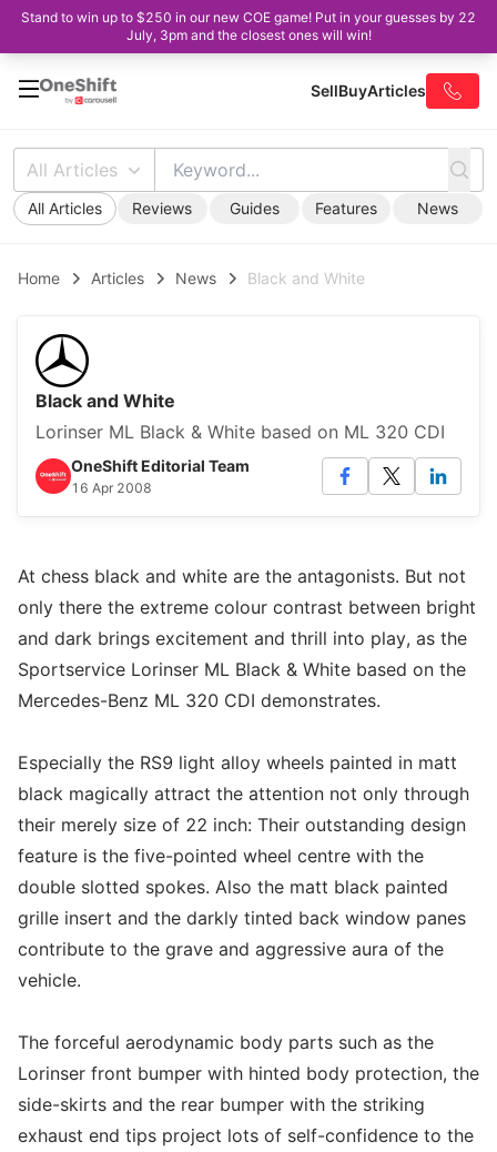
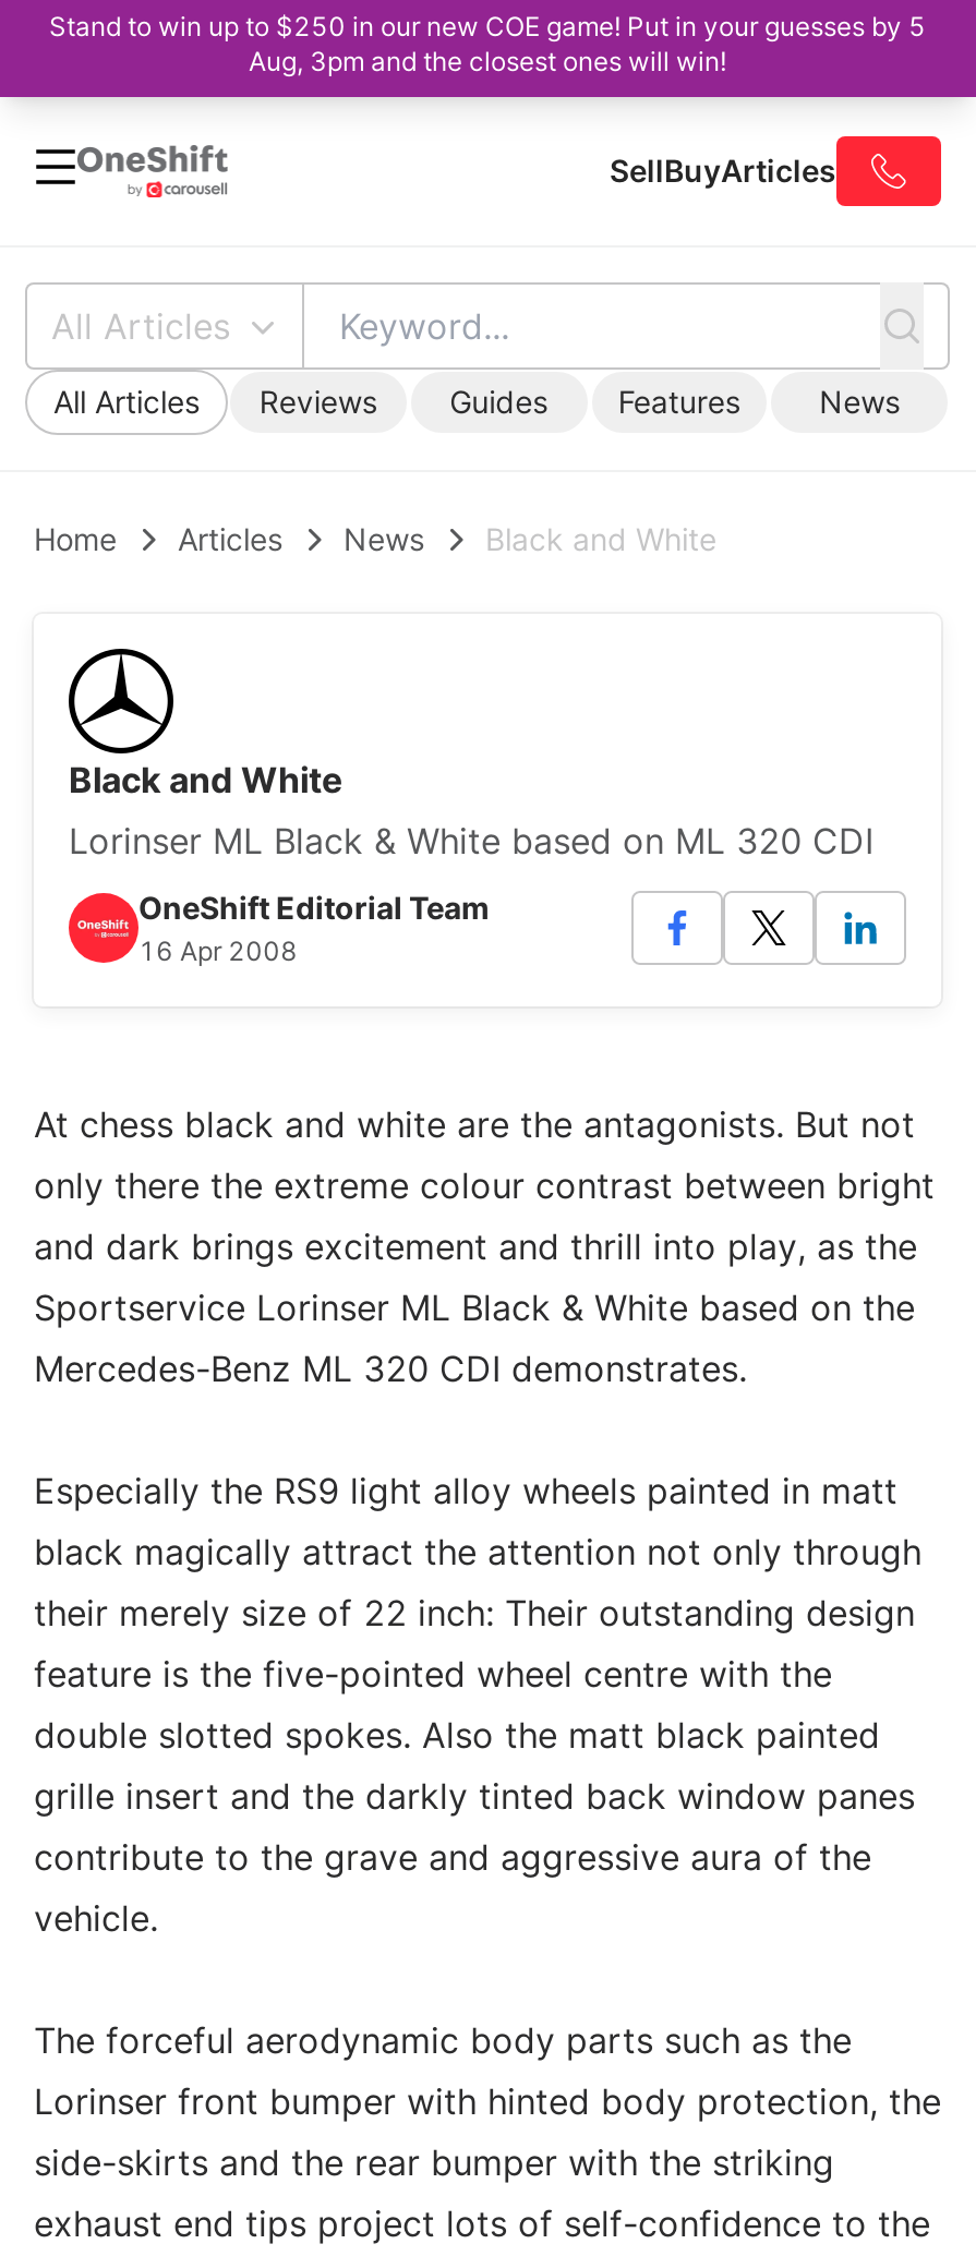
- Stand to win up to $250 in our new COE game! Put in your guesses by 22
+ Stand to win up to $250 in our new COE game! Put in your guesses by 5

- July, 3pm and the closest ones will win!
+ Aug, 3pm and the closest ones will win!
